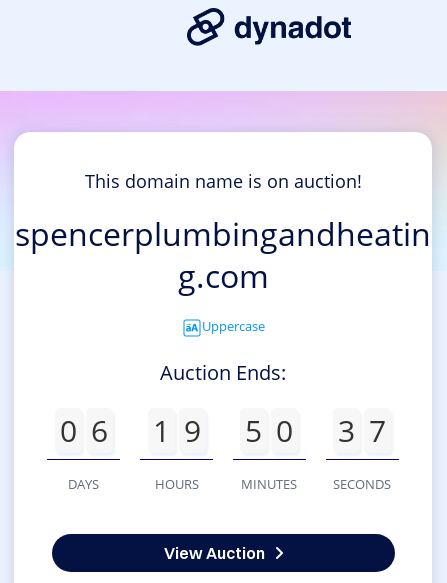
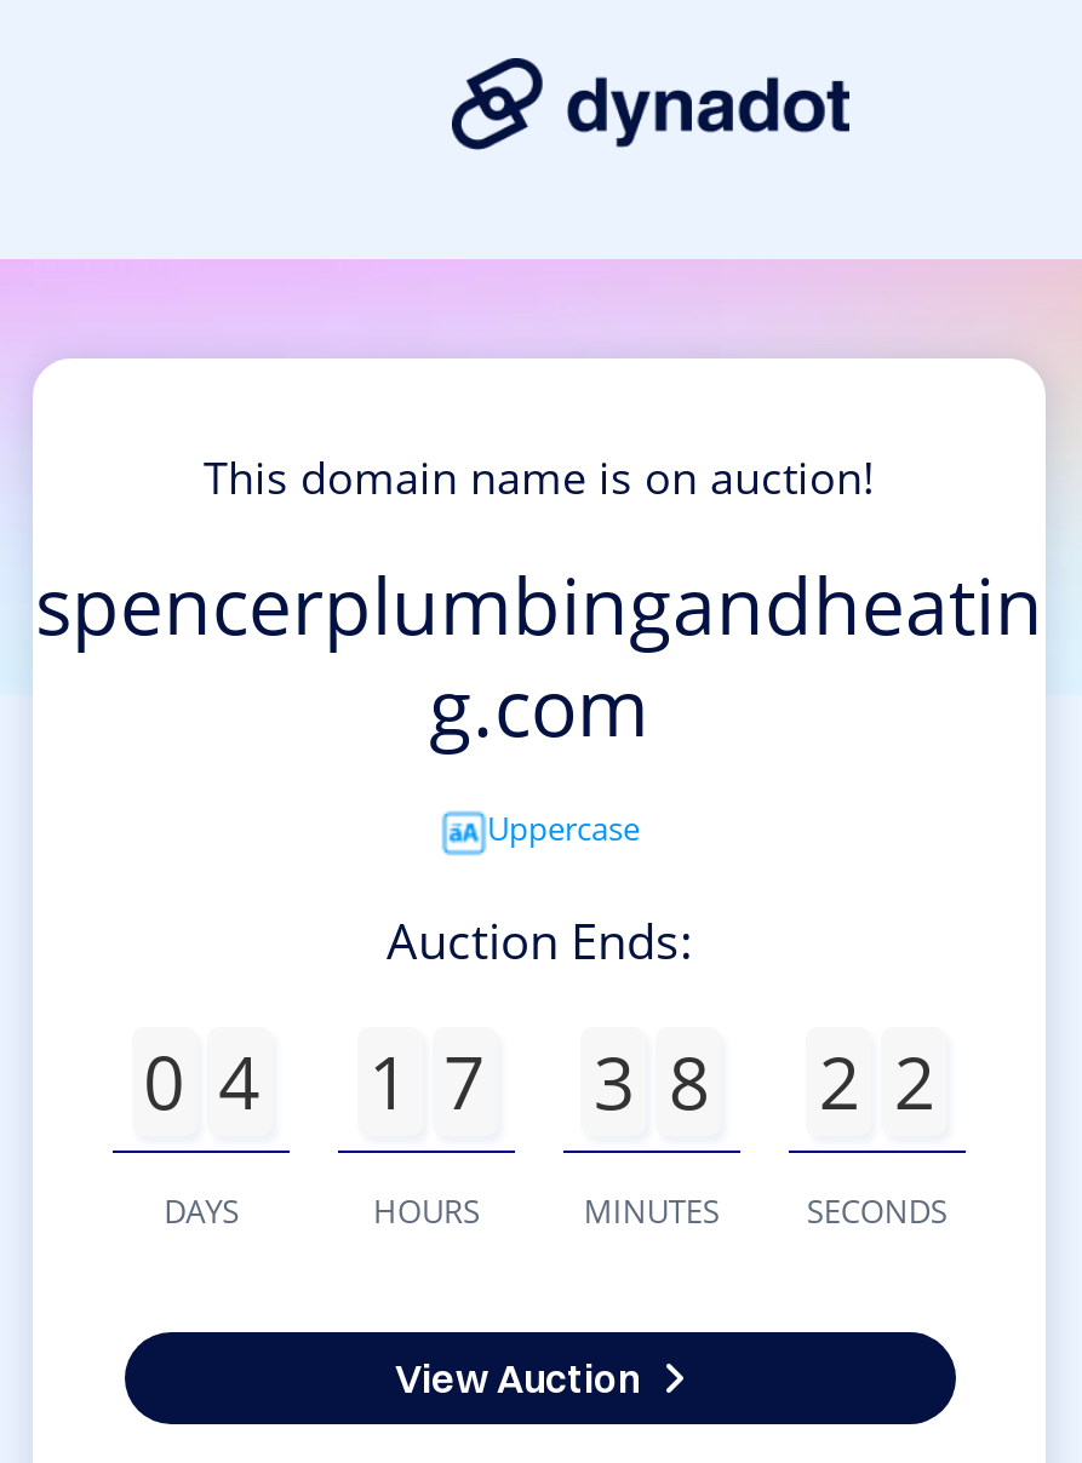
- 0 6
+ 0 4

- 1 9
+ 1 7

- 5 0
+ 3 8

- 3 7
+ 2 2
